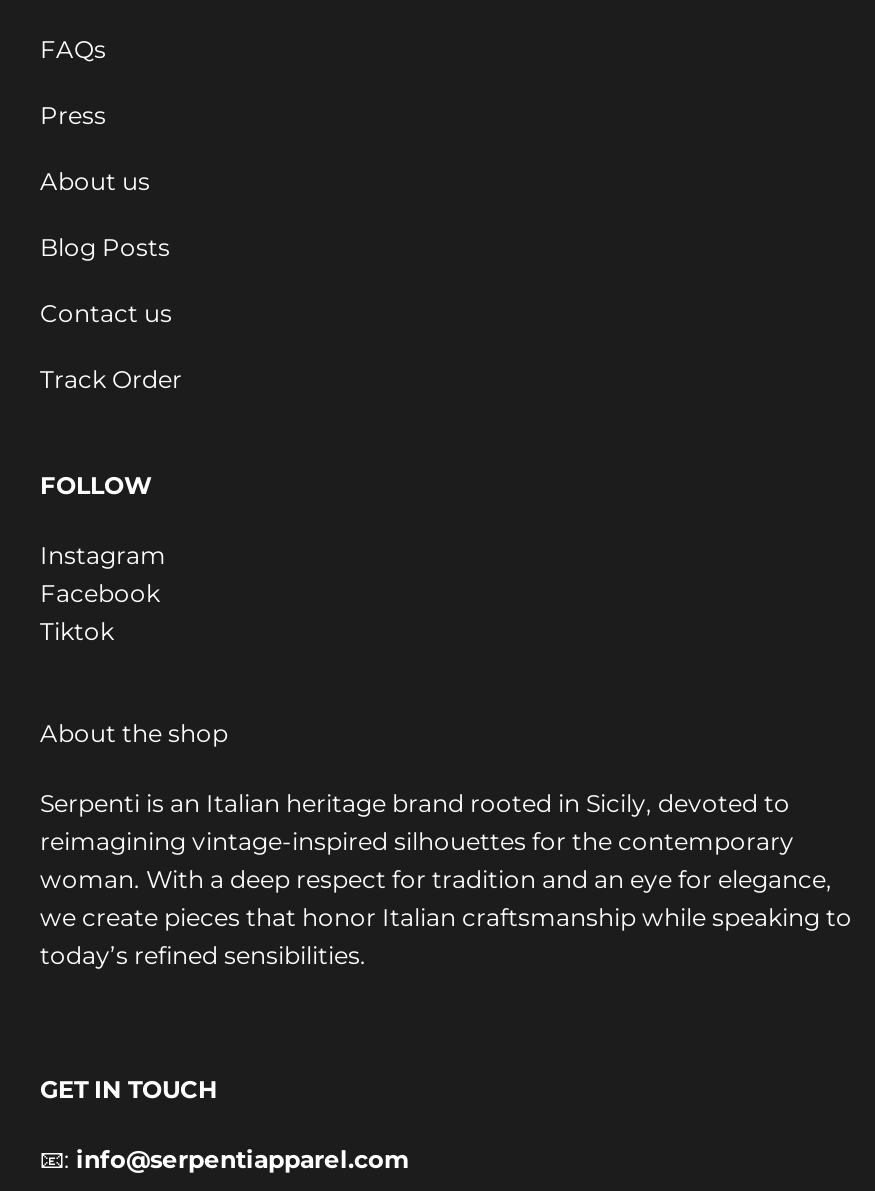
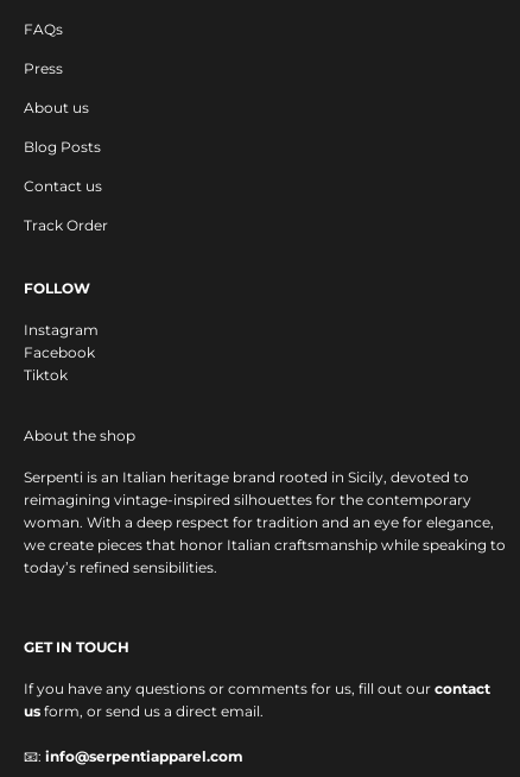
+ If you have any questions or comments for us, fill out our contact
+ us form, or send us a direct email.
